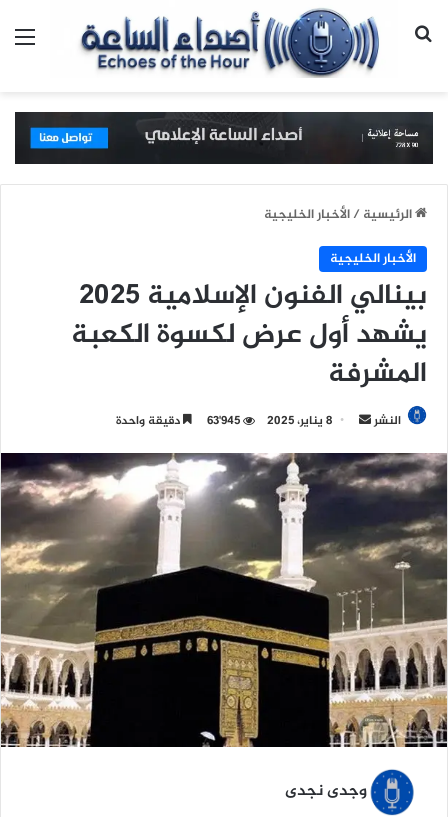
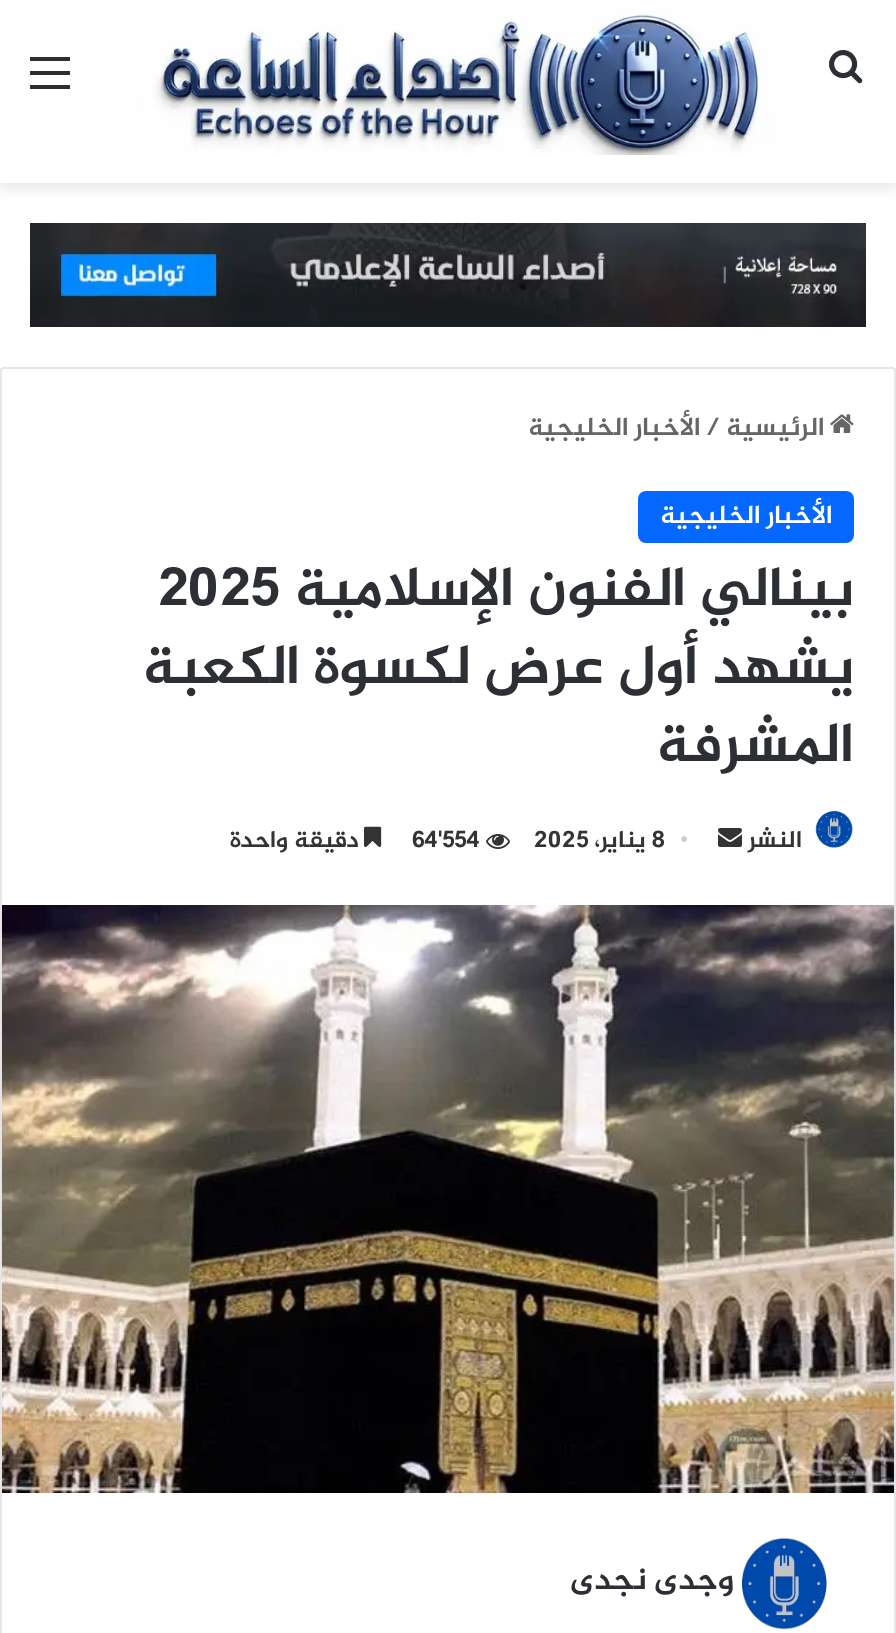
- 63٬945 دقيقة واحدة
+ 64٬554 دقيقة واحدة
